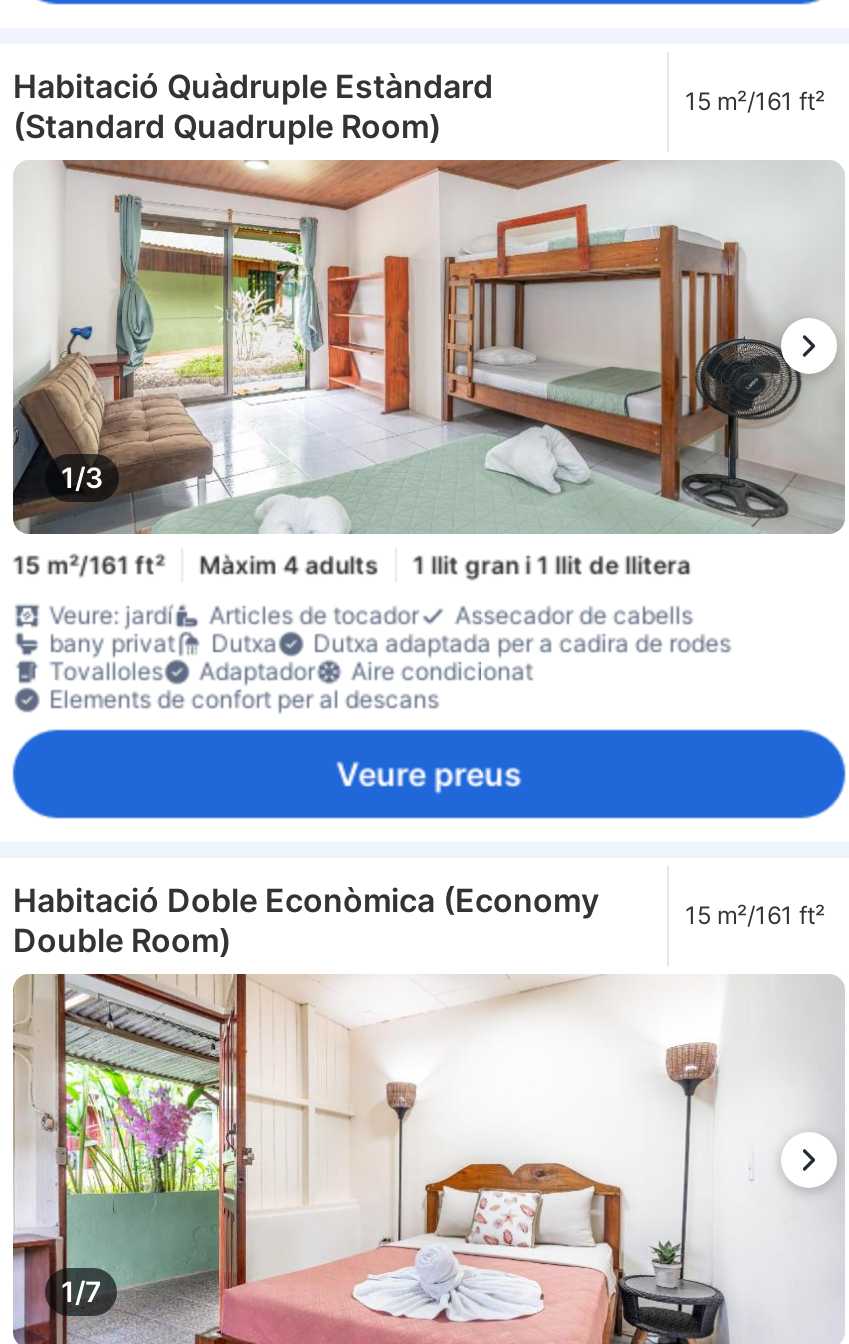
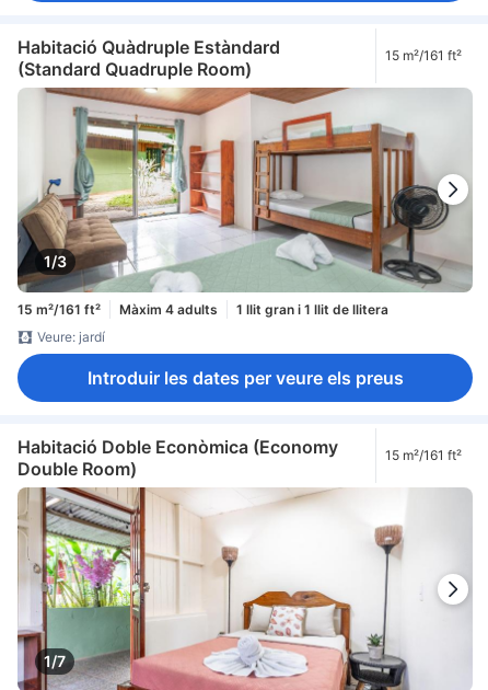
- Articles de tocador
- Assecador de cabells
- bany privat
- Dutxa
- Dutxa adaptada per a cadira de rodes
- Tovalloles
- Adaptador
- Aire condicionat
- Elements de confort per al descans
- Veure preus
+ Introduir les dates per veure els preus
